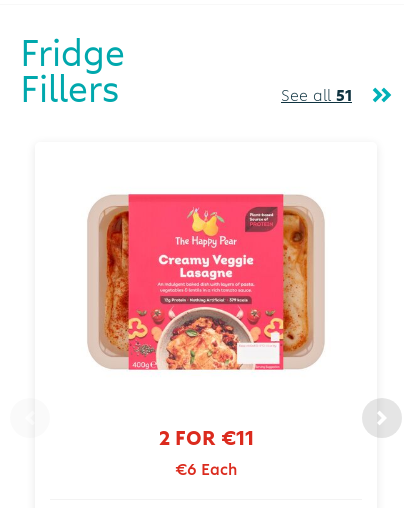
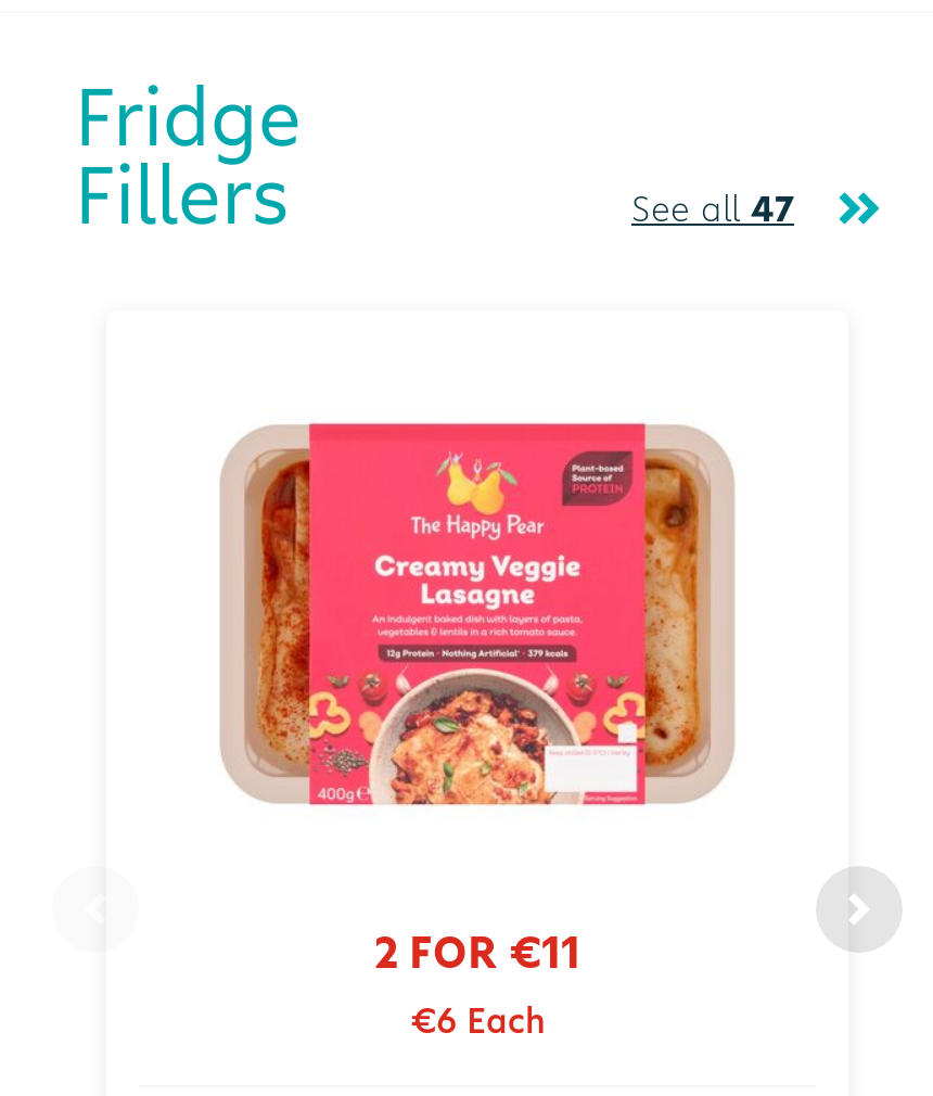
- See all 51
+ See all 47
